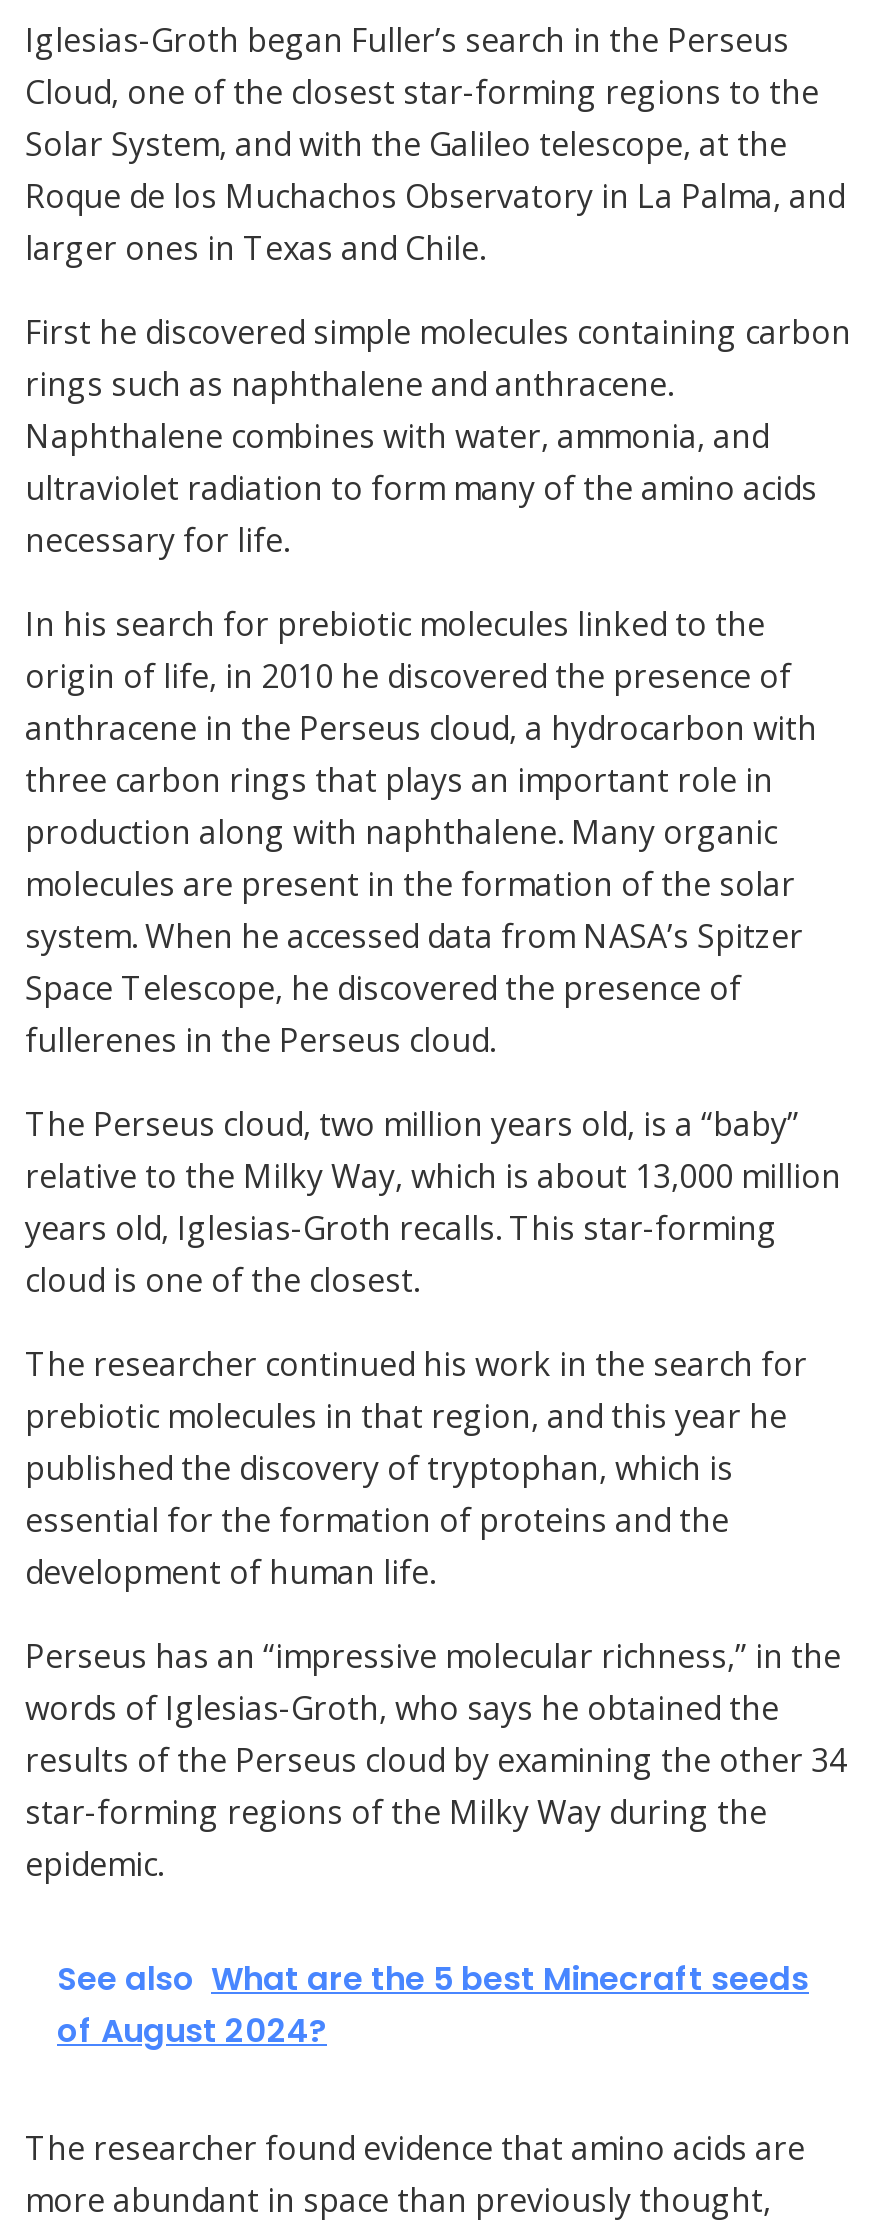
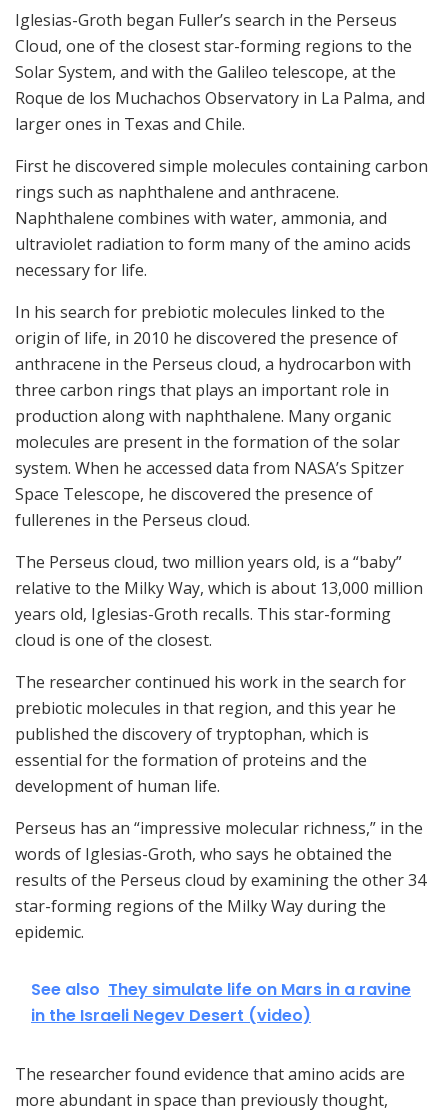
- See also What are the 5 best Minecraft seeds
- of August 2024?
+ See also They simulate life on Mars in a ravine
+ in the Israeli Negev Desert (video)
